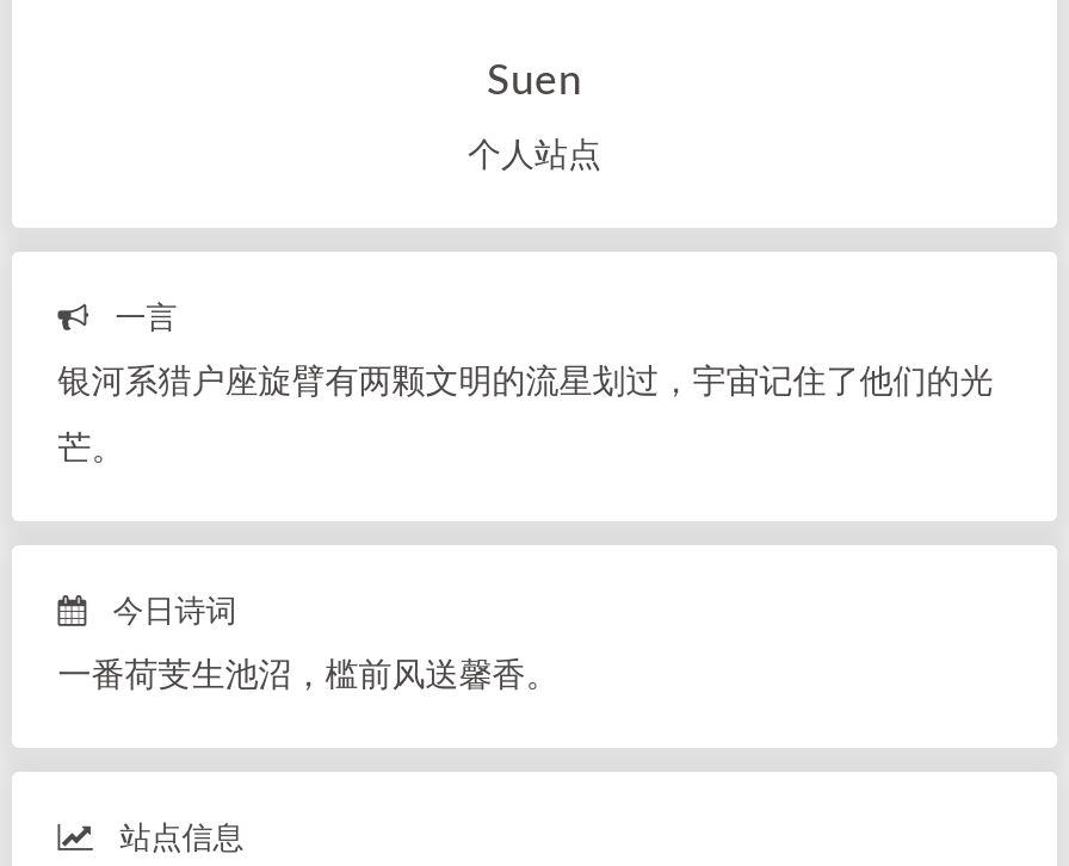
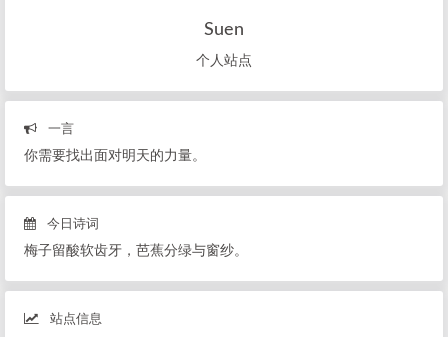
- 银河系猎户座旋臂有两颗文明的流星划过，宇宙记住了他们的光
- 芒。
+ 你需要找出面对明天的力量。

- 一番荷芰生池沼，槛前风送馨香。
+ 梅子留酸软齿牙，芭蕉分绿与窗纱。
